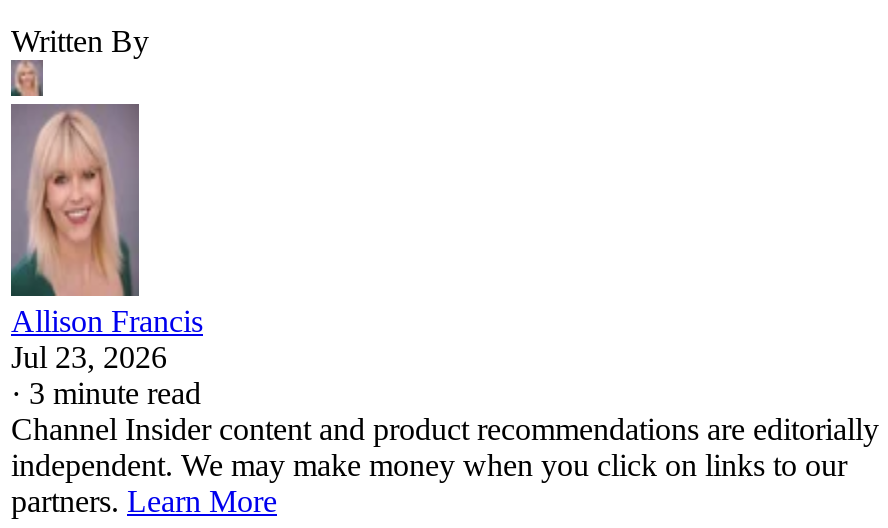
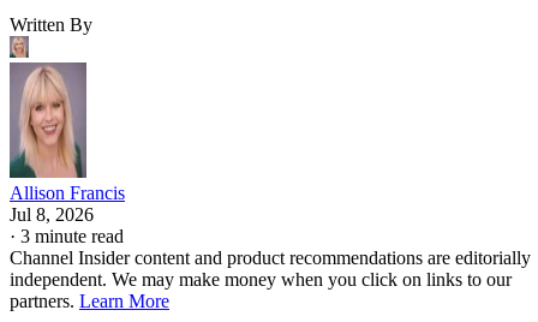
- Jul 23, 2026
+ Jul 8, 2026
